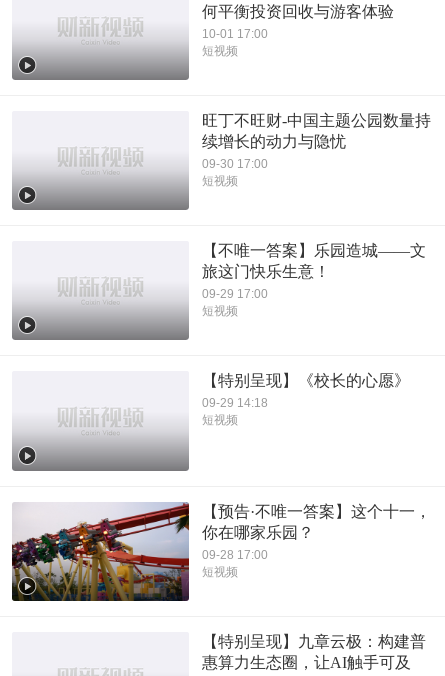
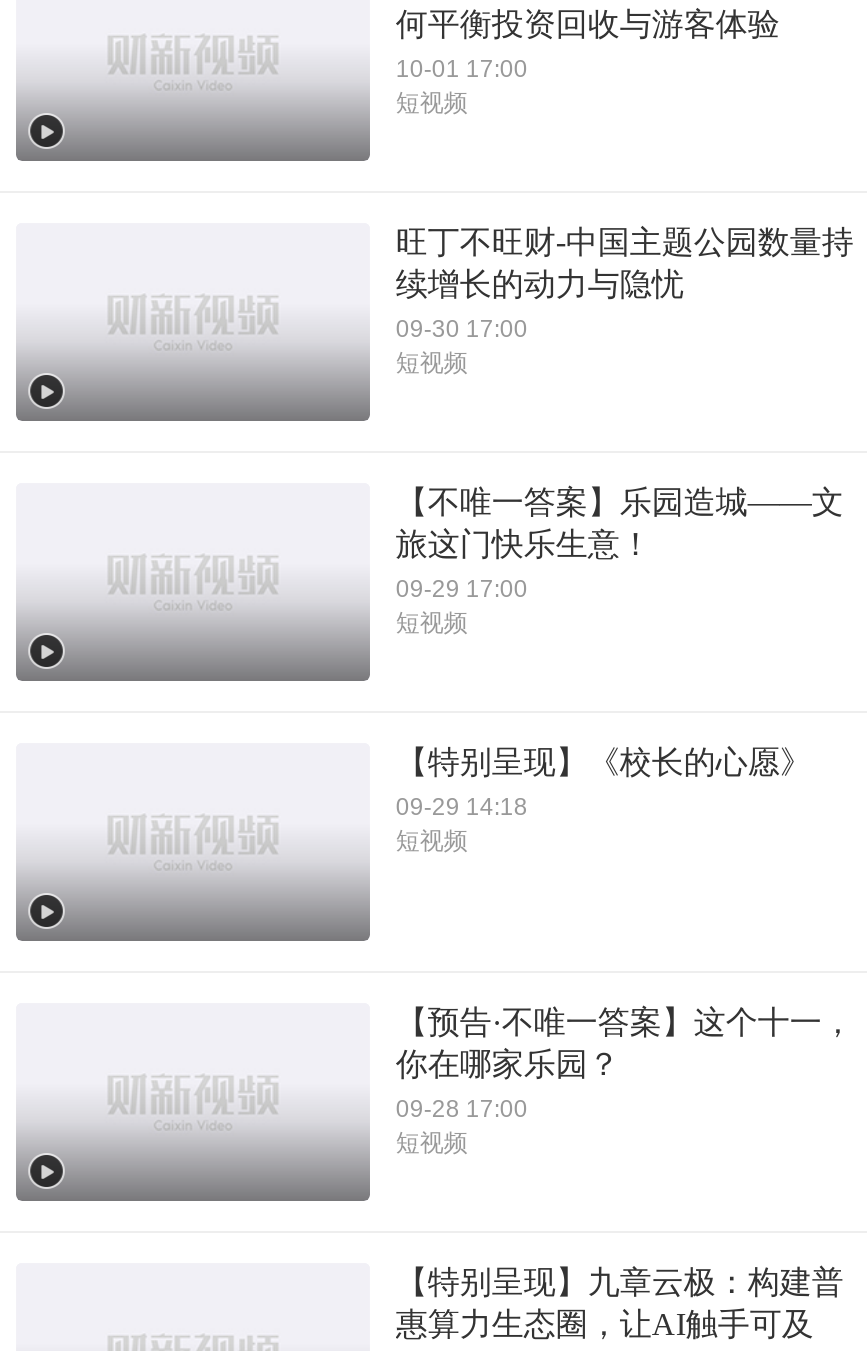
- [image]
+ [image]
